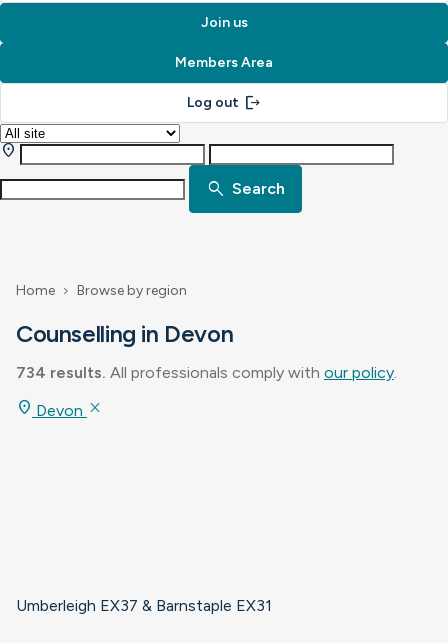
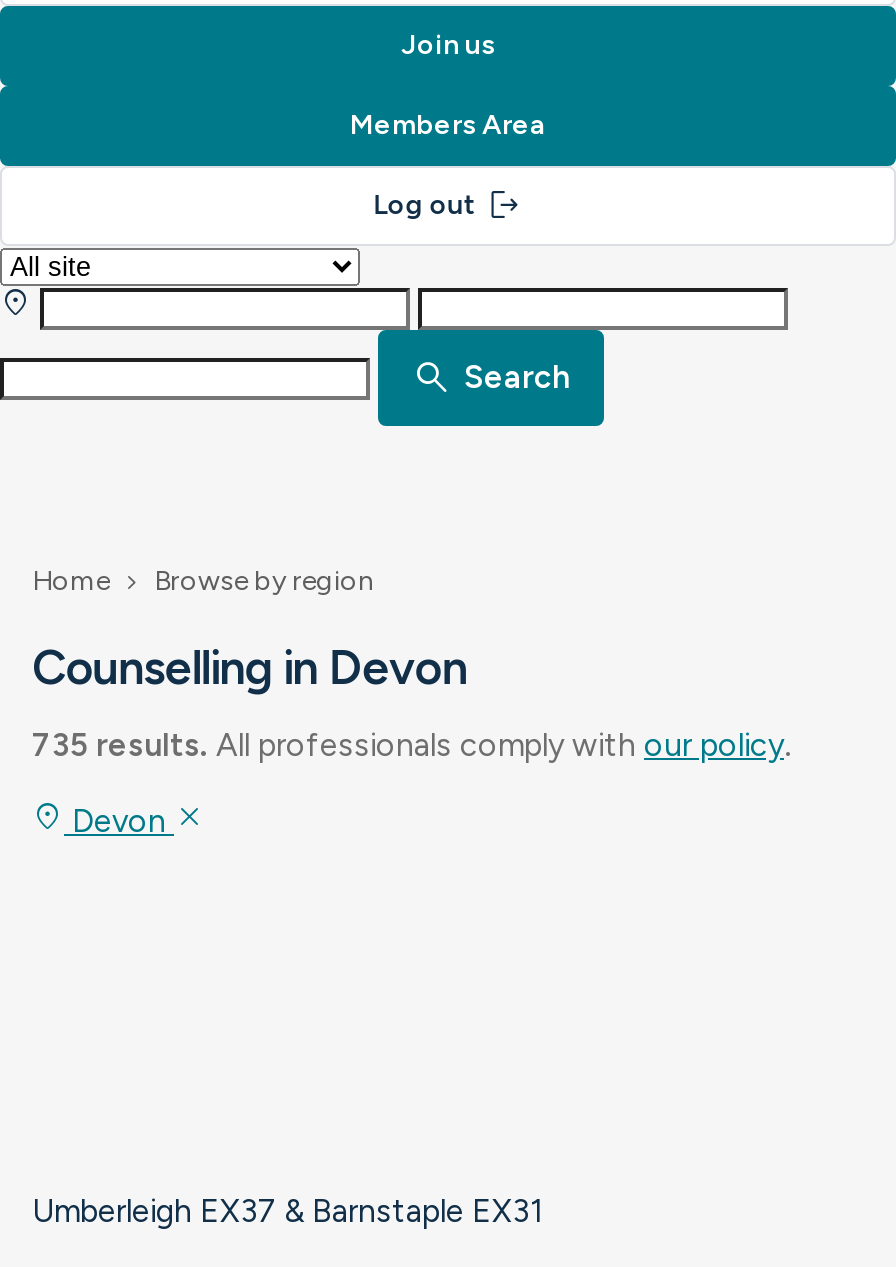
- 734 results. All professionals comply with our policy.
+ 735 results. All professionals comply with our policy.
